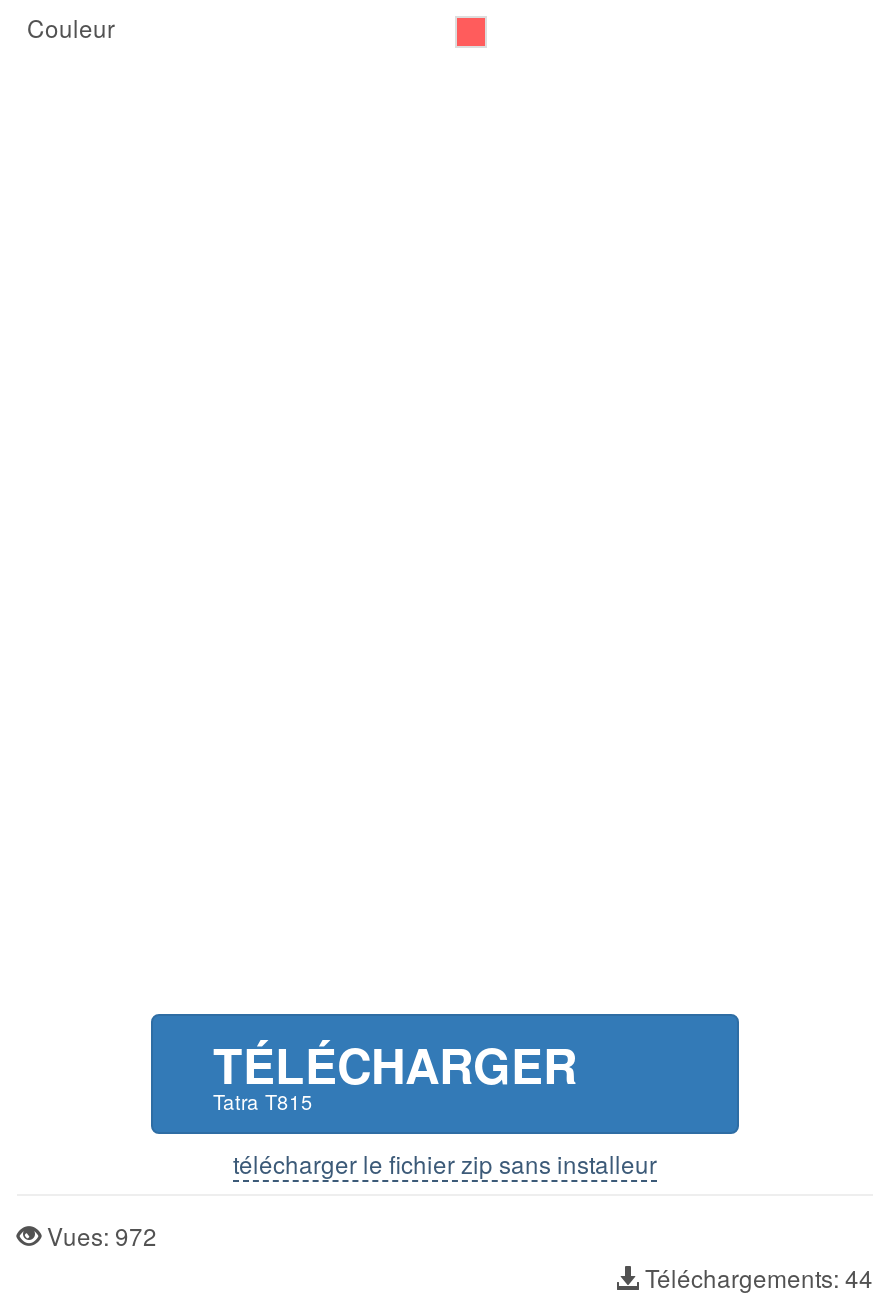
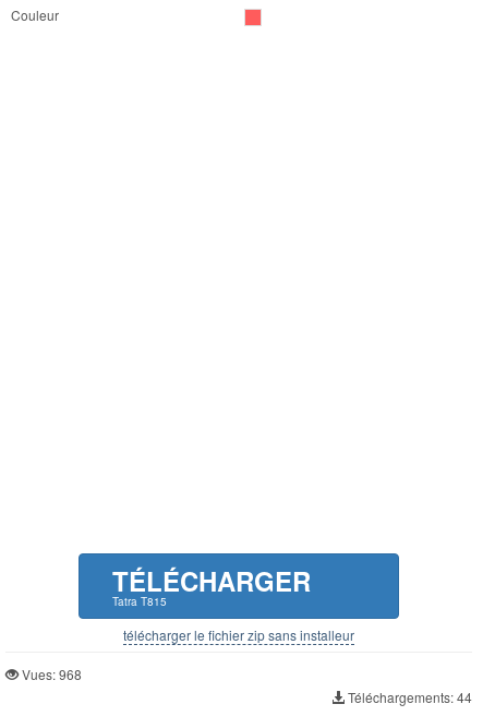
- Vues: 972
+ Vues: 968
